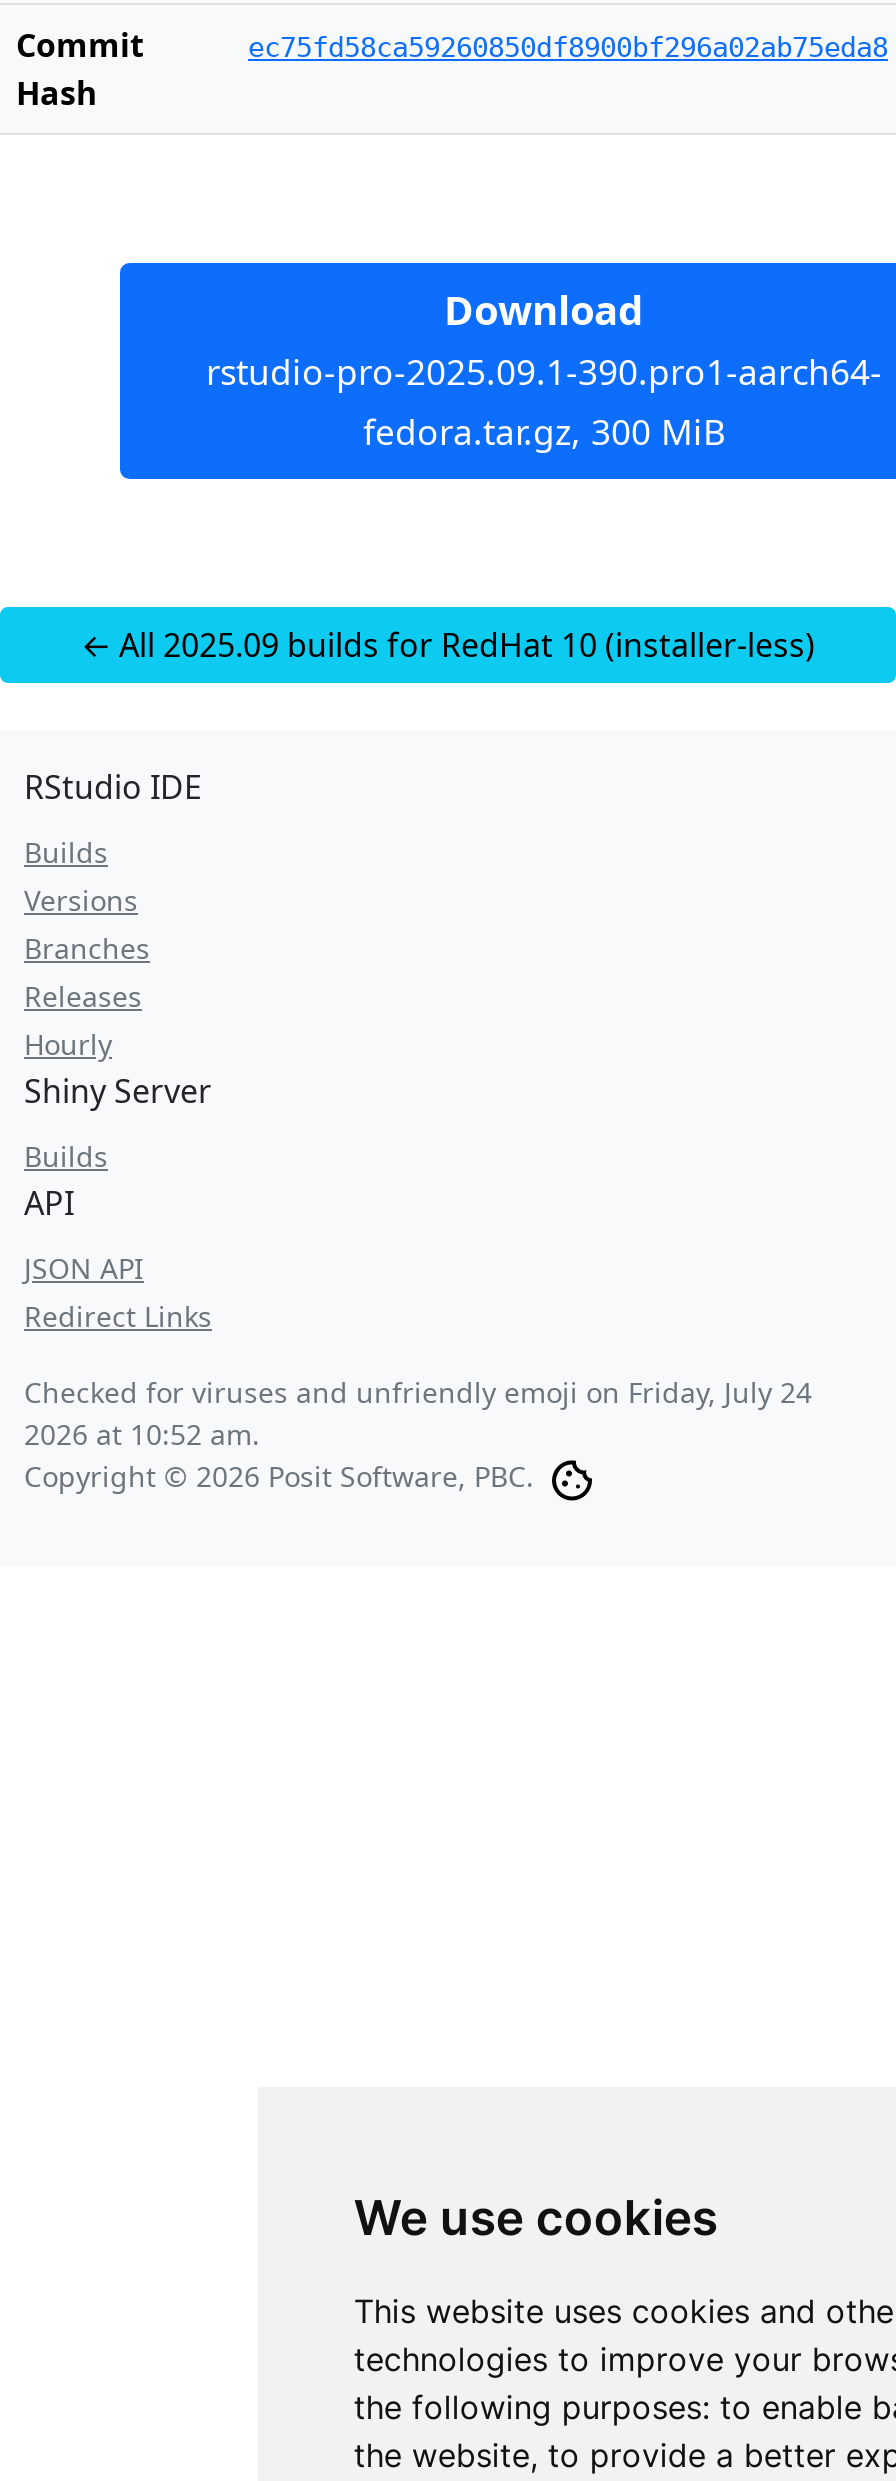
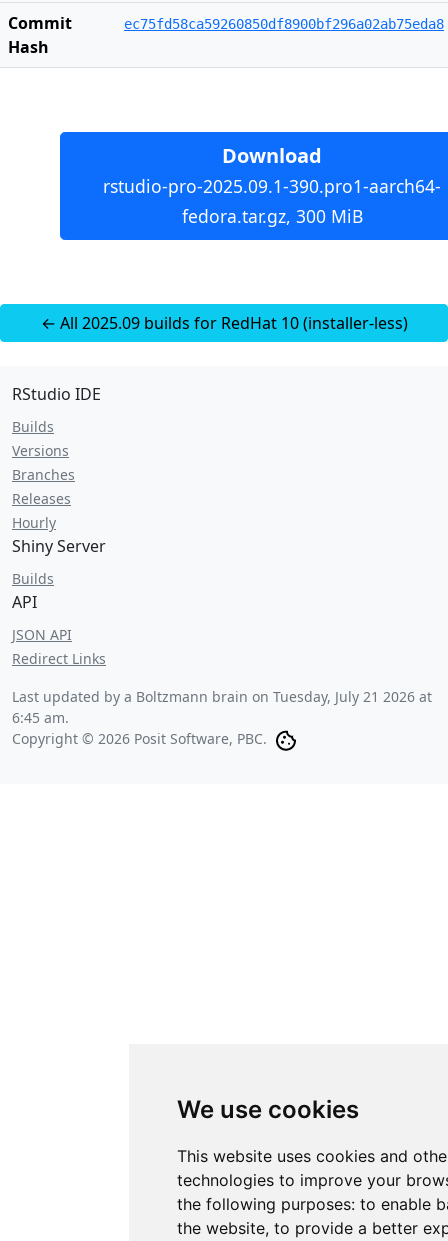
- Checked for viruses and unfriendly emoji on Friday, July 24
- 2026 at 10:52 am.
+ Last updated by a Boltzmann brain on Tuesday, July 21 2026 at
+ 6:45 am.
